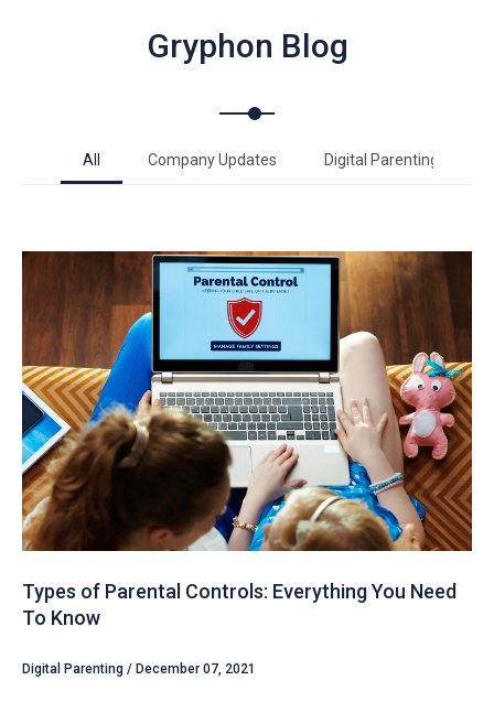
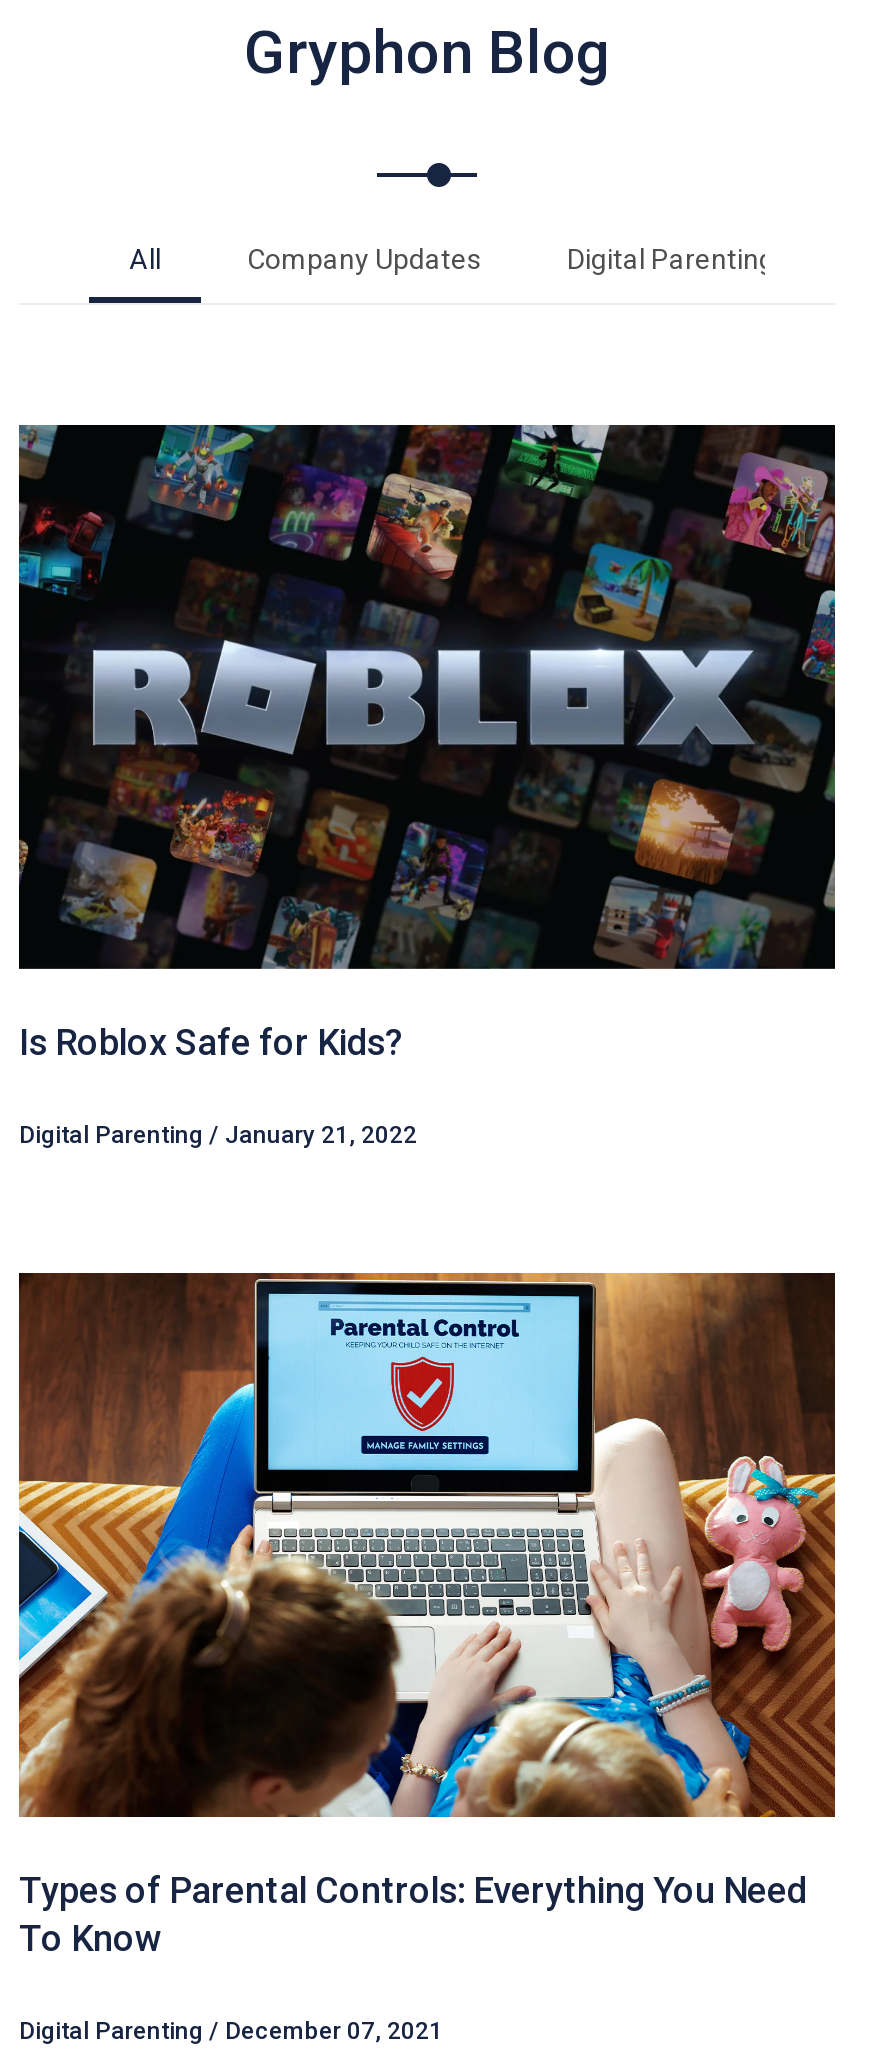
+ [image]
+ Is Roblox Safe for Kids?
+ Digital Parenting / January 21, 2022
